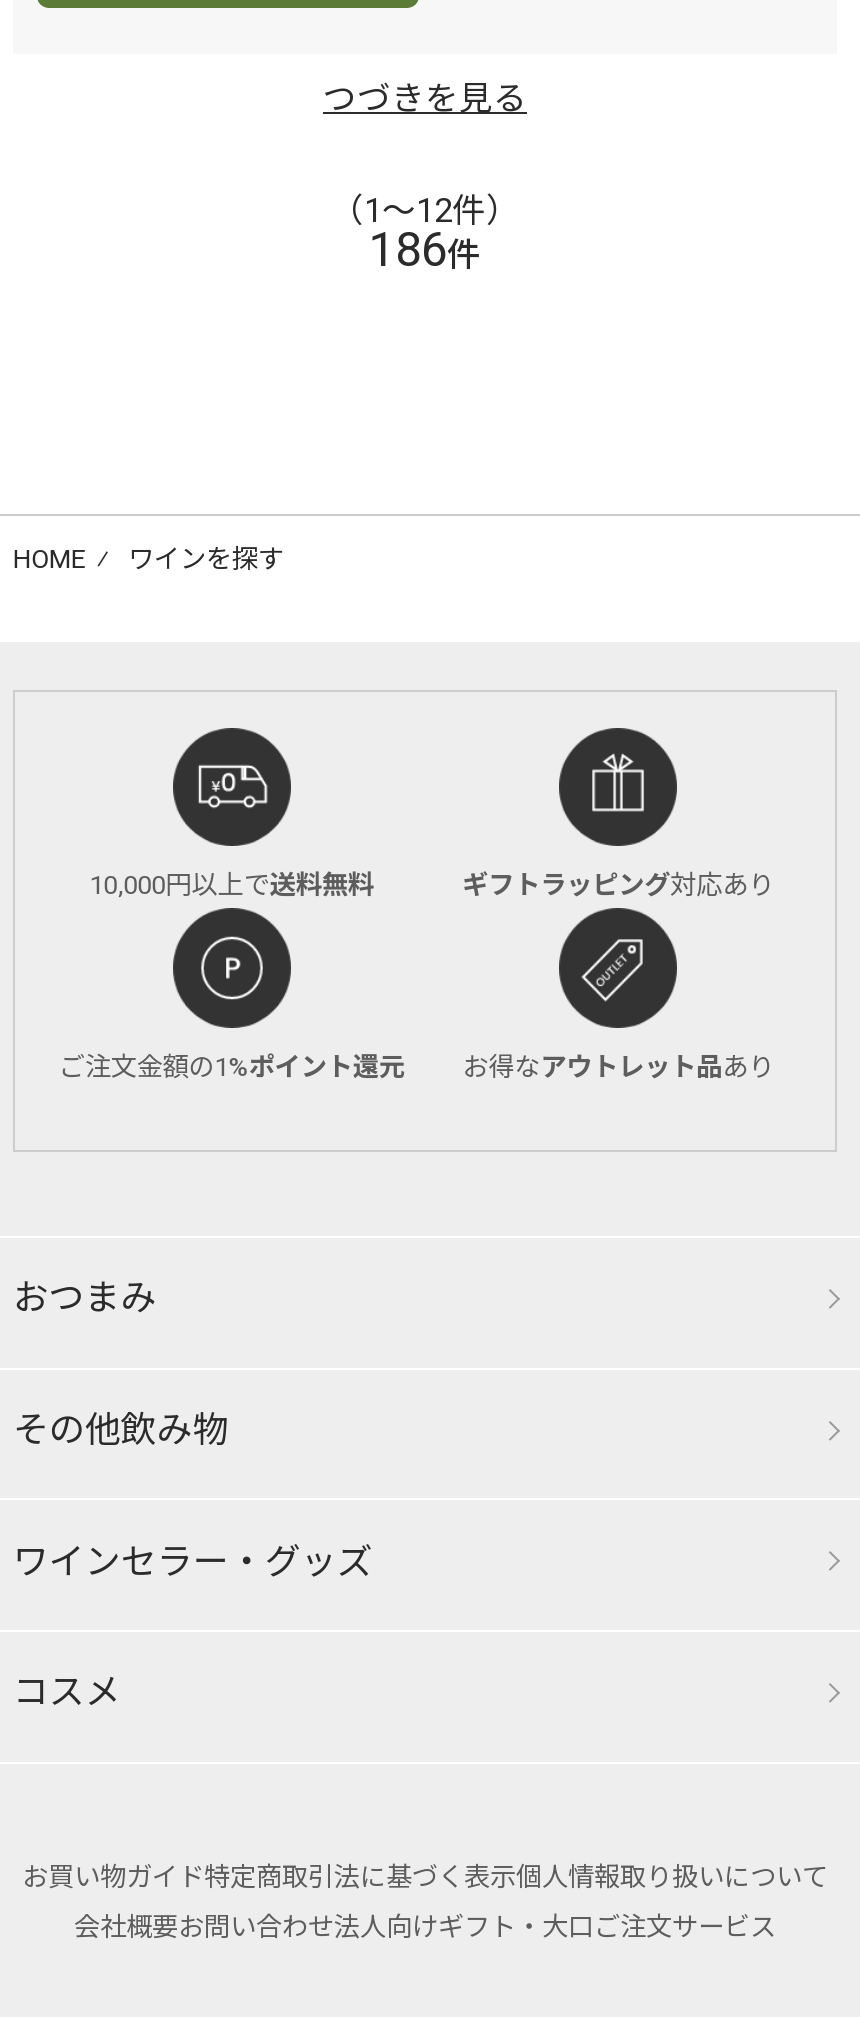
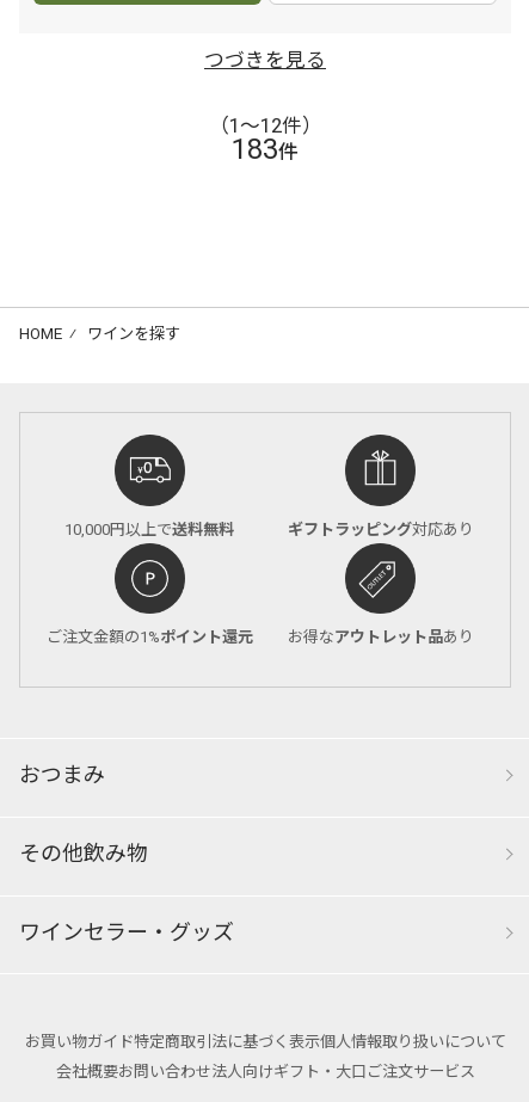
- 186件
+ 183件

- コスメ
